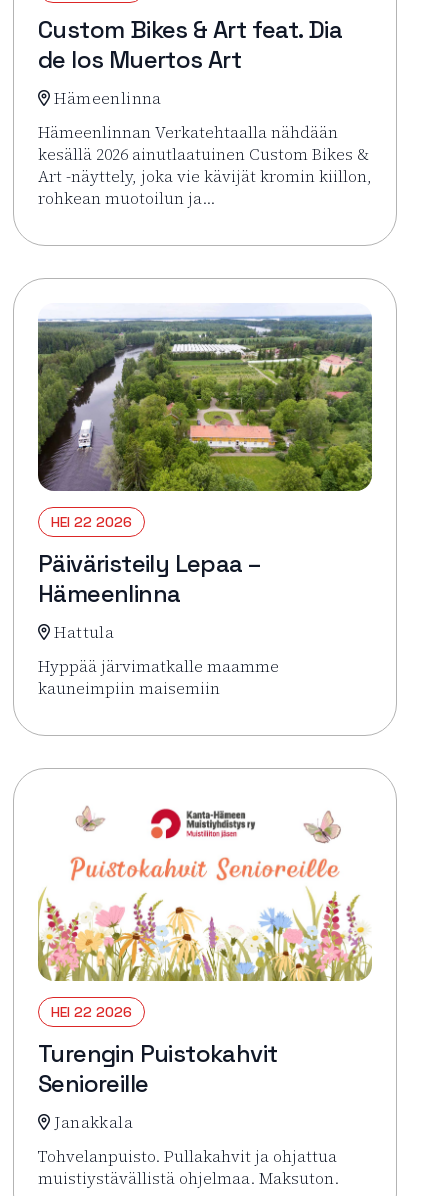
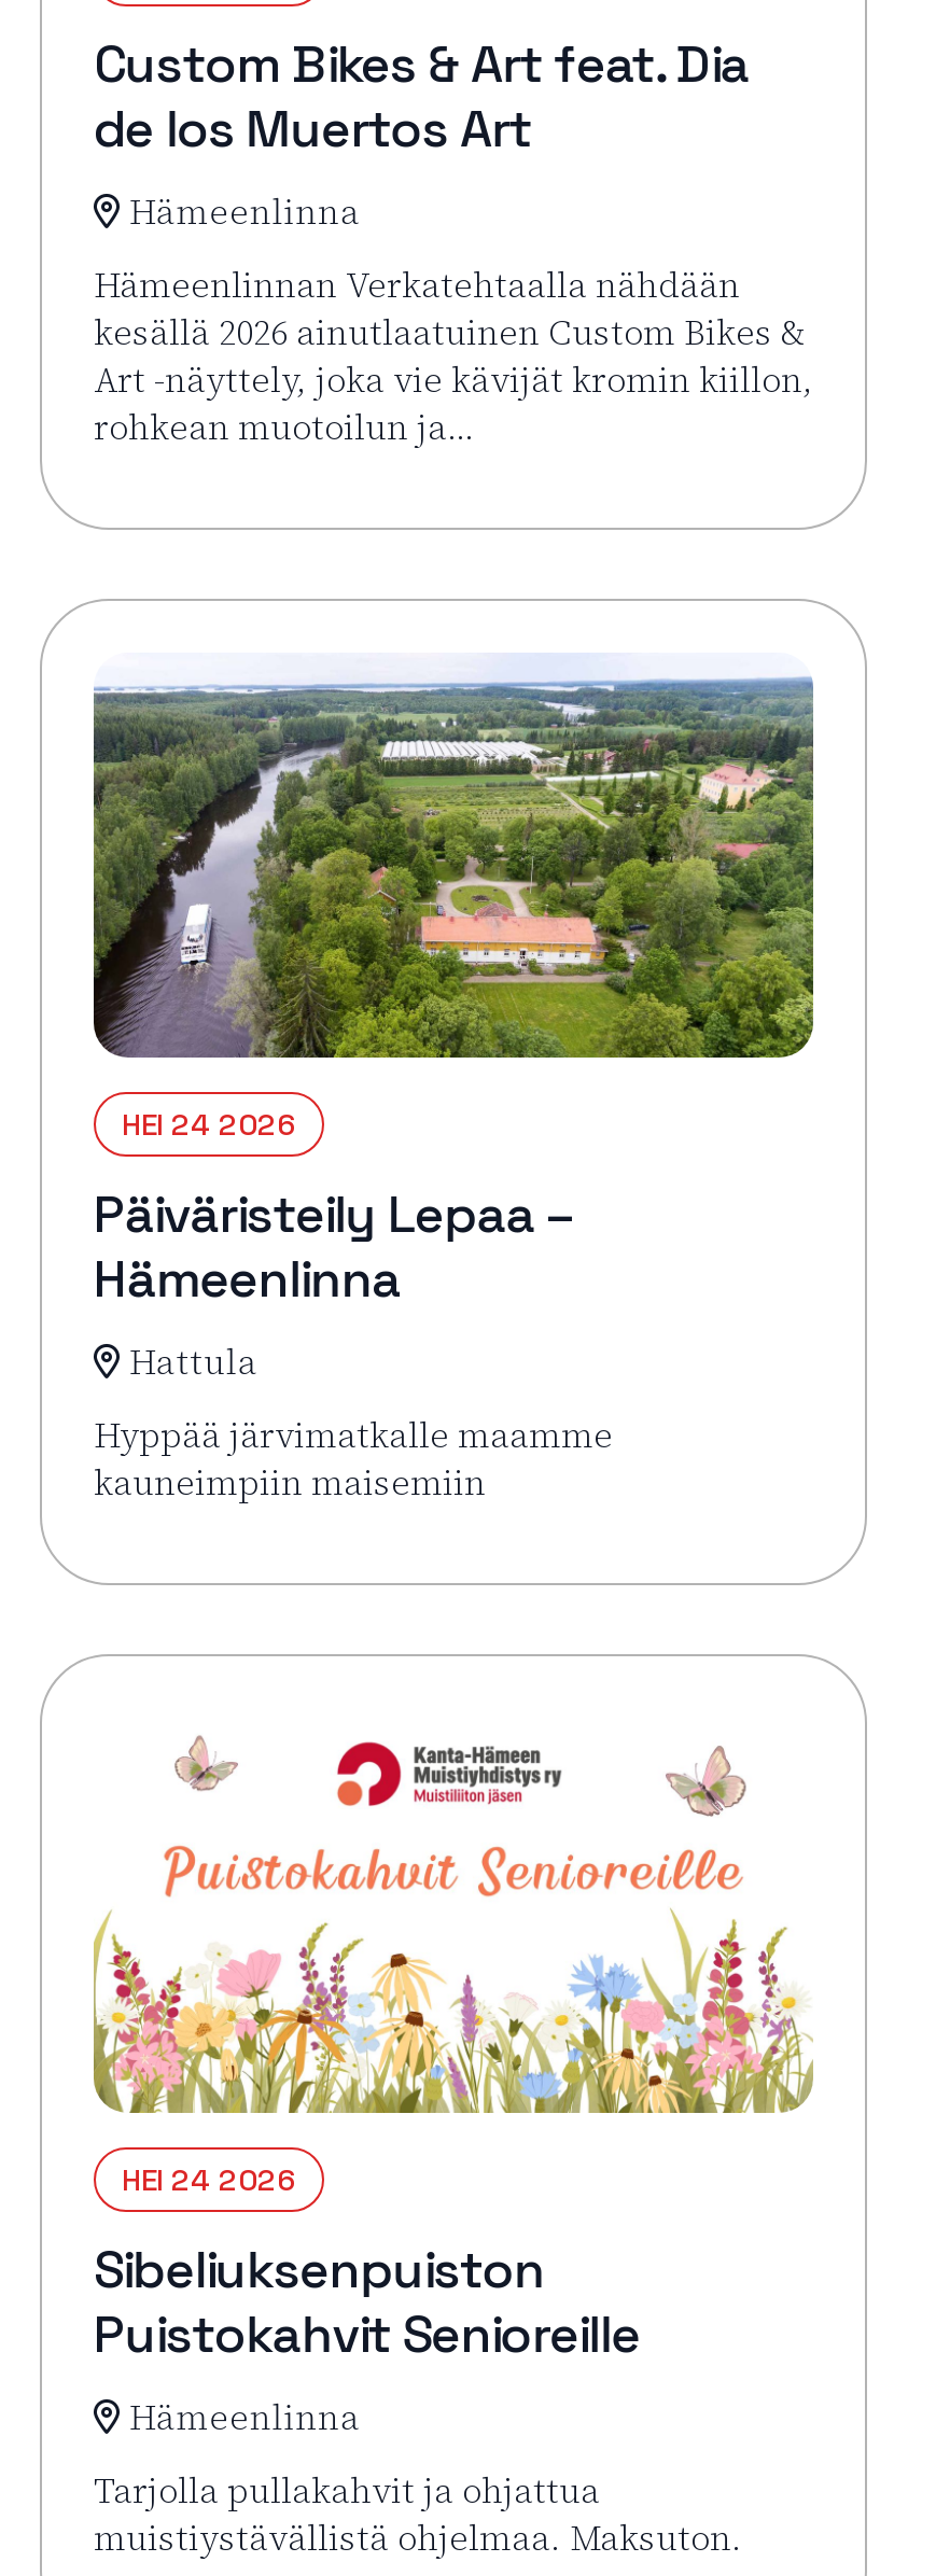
- HEI 22 2026
+ HEI 24 2026

- HEI 22 2026
+ HEI 24 2026

- Turengin Puistokahvit
- Senioreille
- Janakkala
+ Sibeliuksenpuiston
+ Puistokahvit Senioreille
+ Hämeenlinna

- Tohvelanpuisto. Pullakahvit ja ohjattua
+ Tarjolla pullakahvit ja ohjattua
